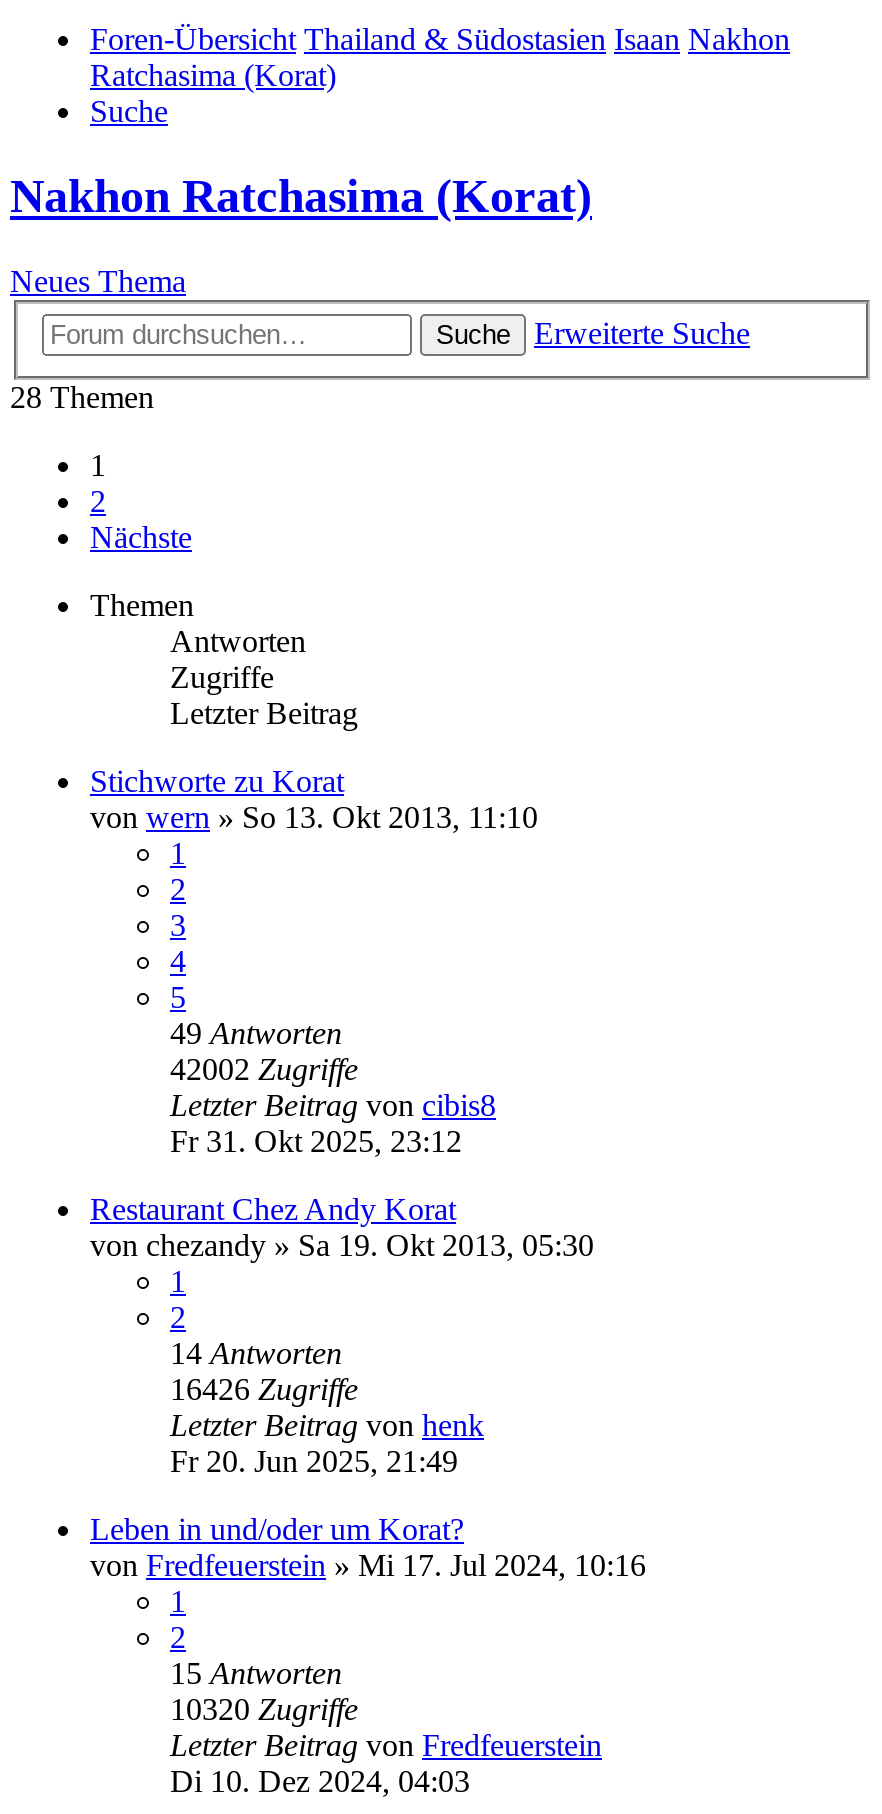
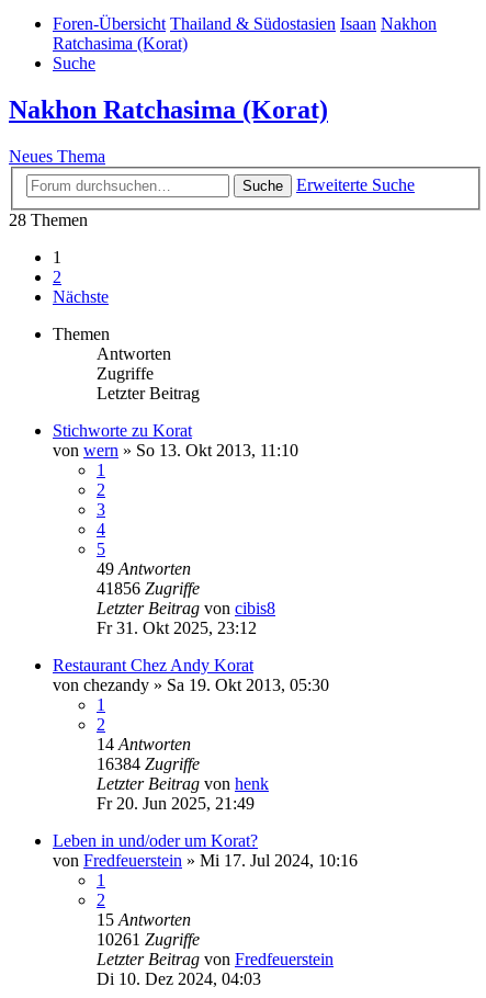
- 42002 Zugriffe
+ 41856 Zugriffe

- 16426 Zugriffe
+ 16384 Zugriffe

- 10320 Zugriffe
+ 10261 Zugriffe
